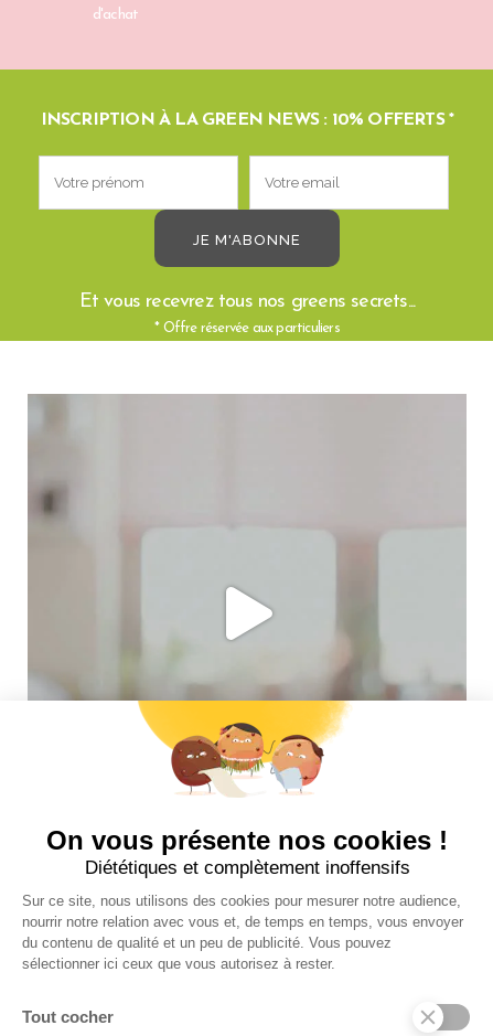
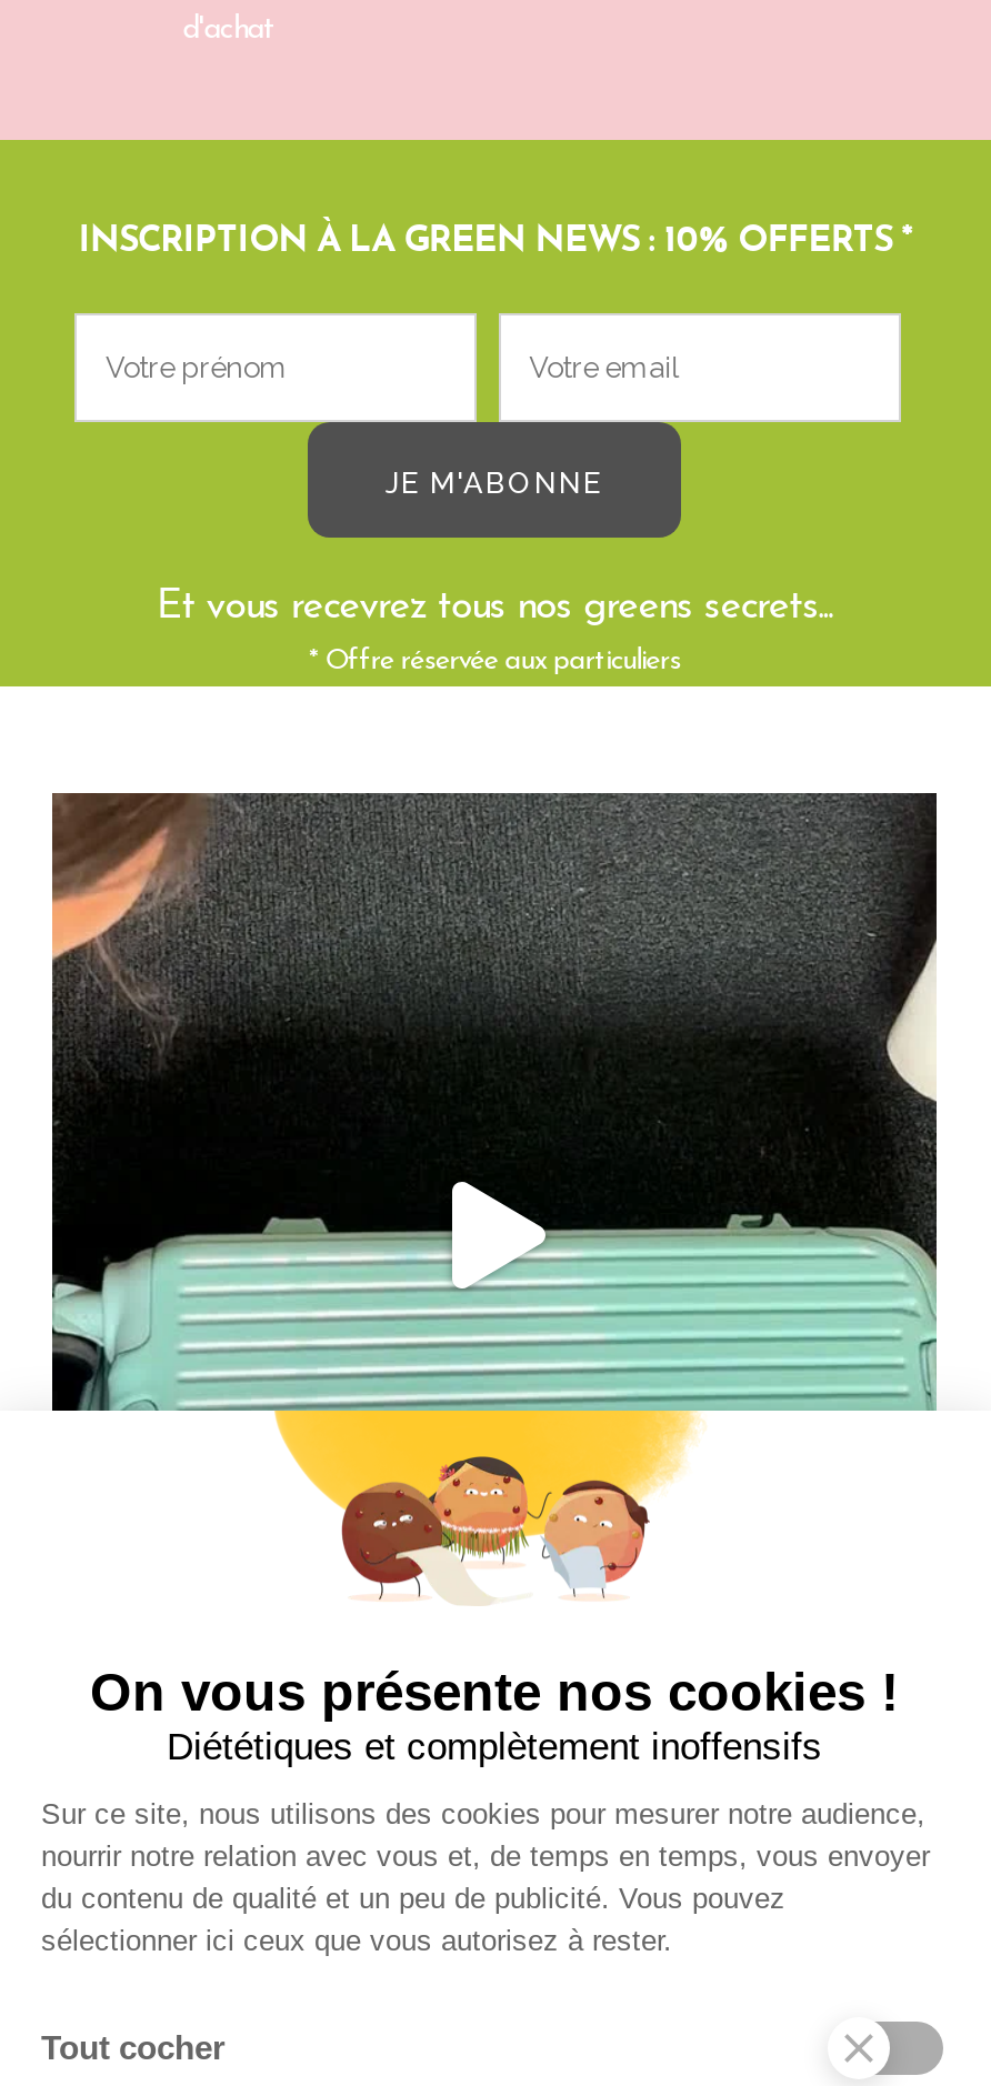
- [image]
+ [image]
